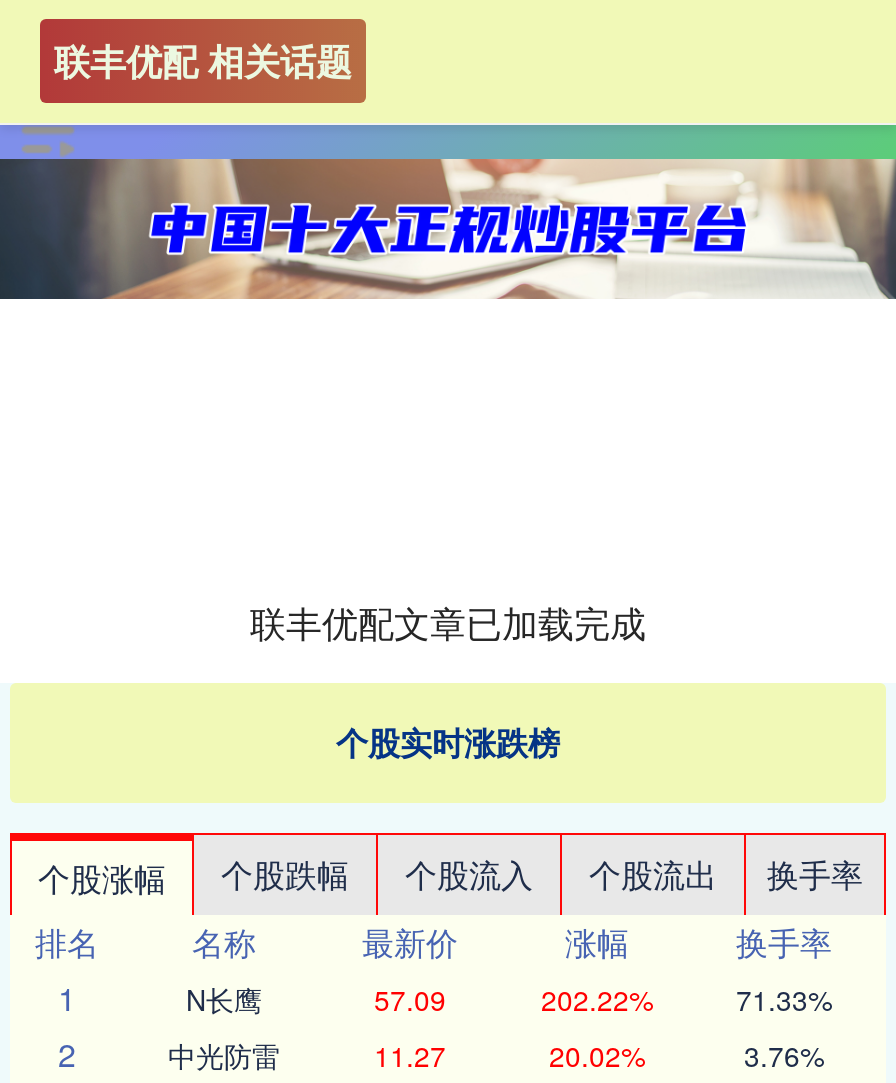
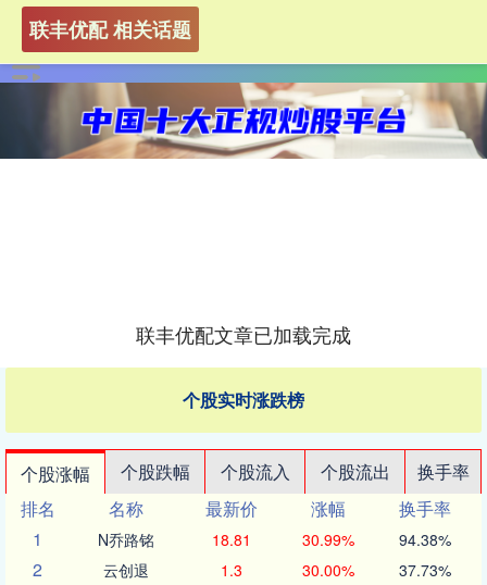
- N长鹰
- 57.09
- 202.22%
- 71.33%
+ N乔路铭
+ 18.81
+ 30.99%
+ 94.38%

- 中光防雷
- 11.27
- 20.02%
- 3.76%
+ 云创退
+ 1.3
+ 30.00%
+ 37.73%
